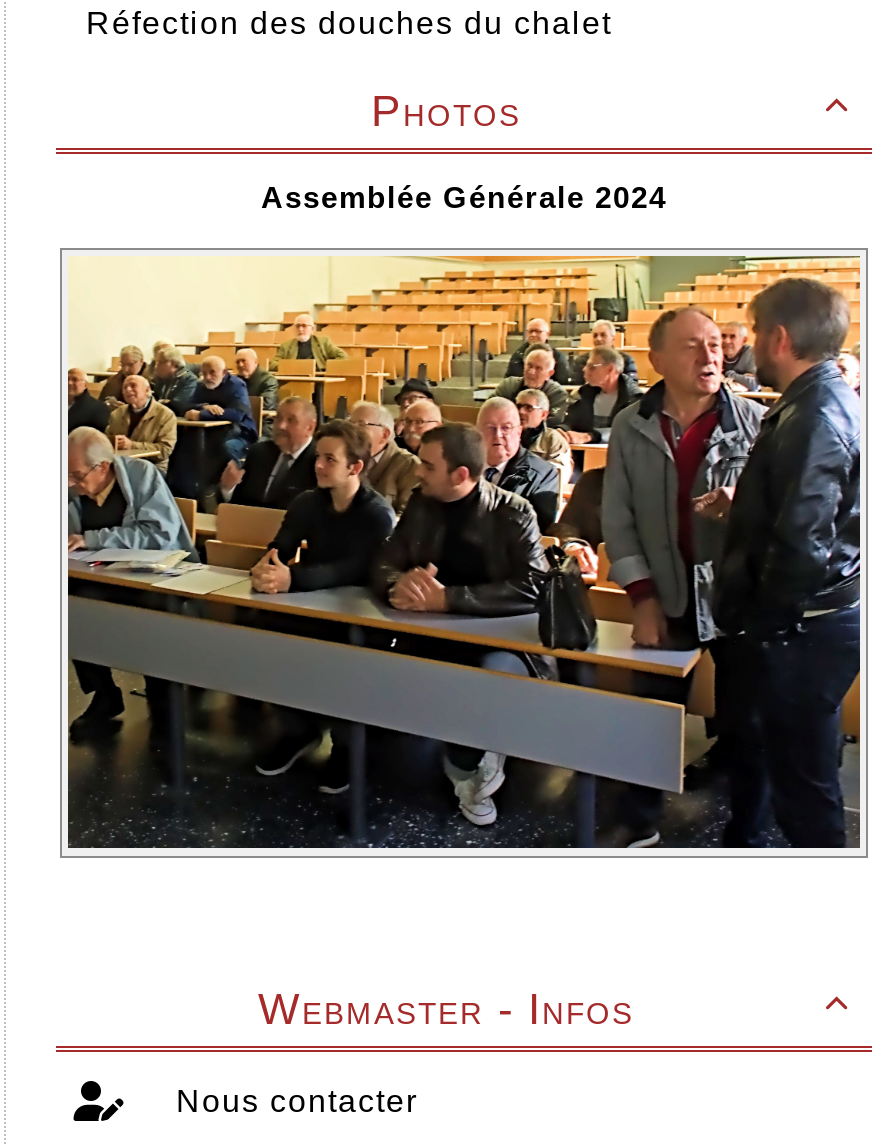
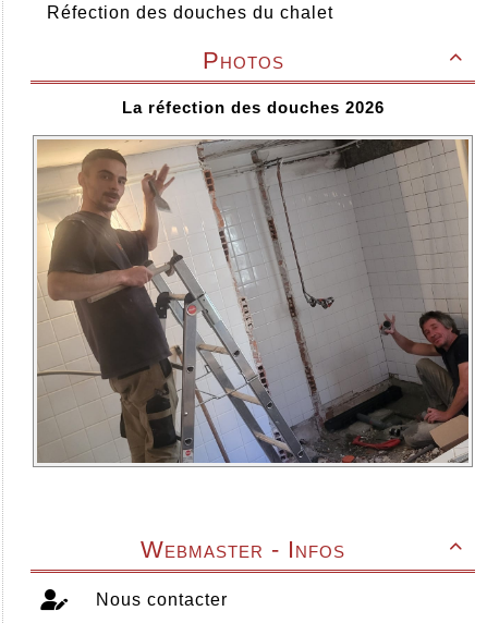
- Assemblée Générale 2024
+ La réfection des douches 2026

- [image]
+ [image]
